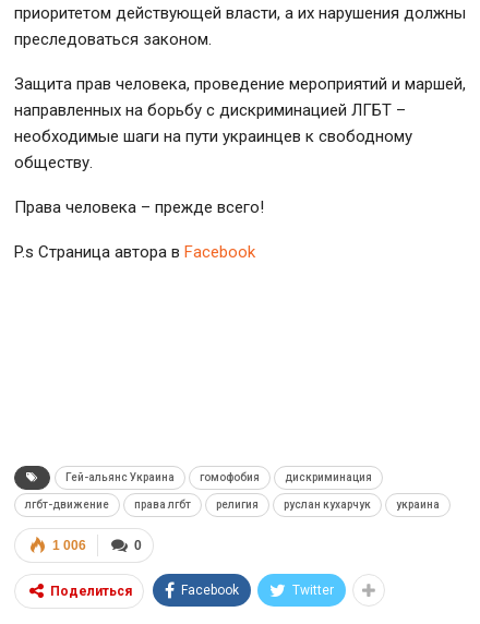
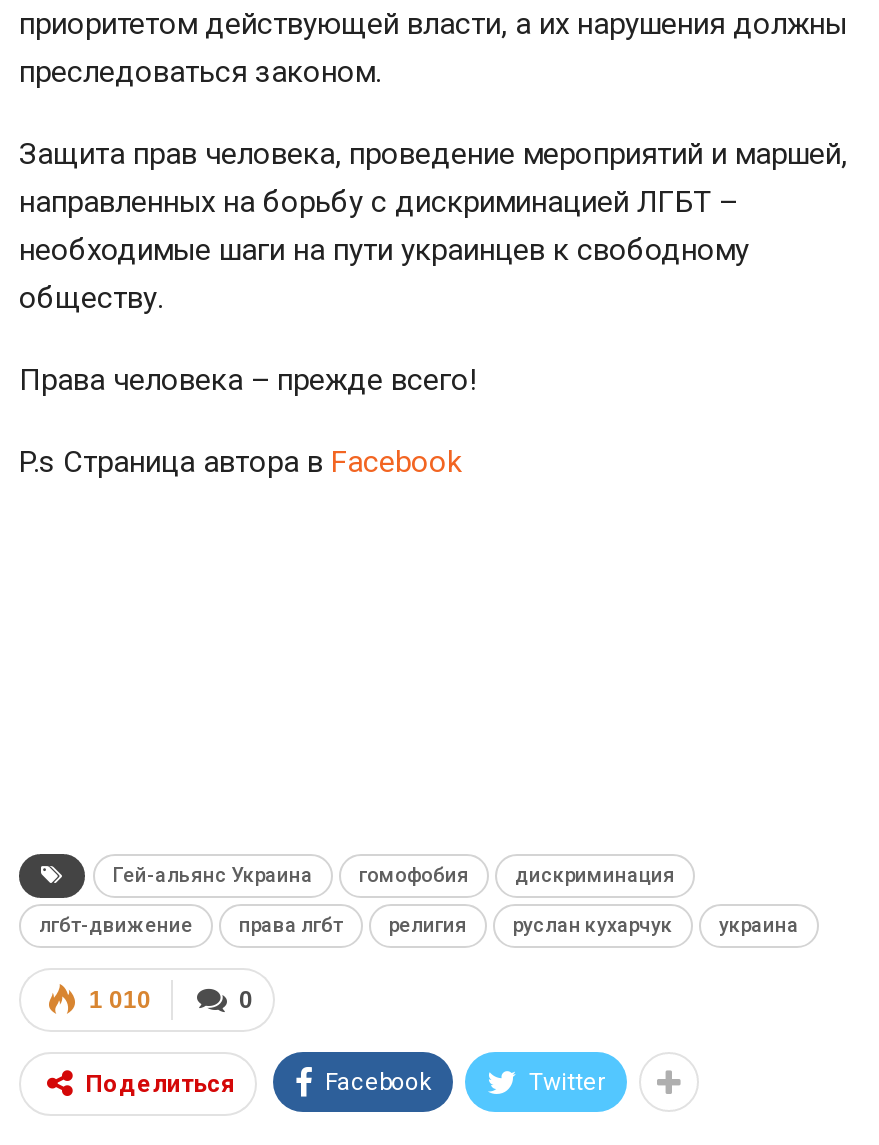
- 1 006
+ 1 010
